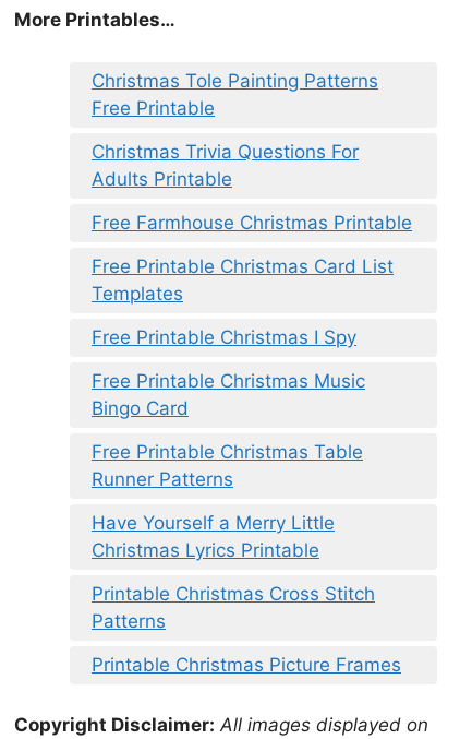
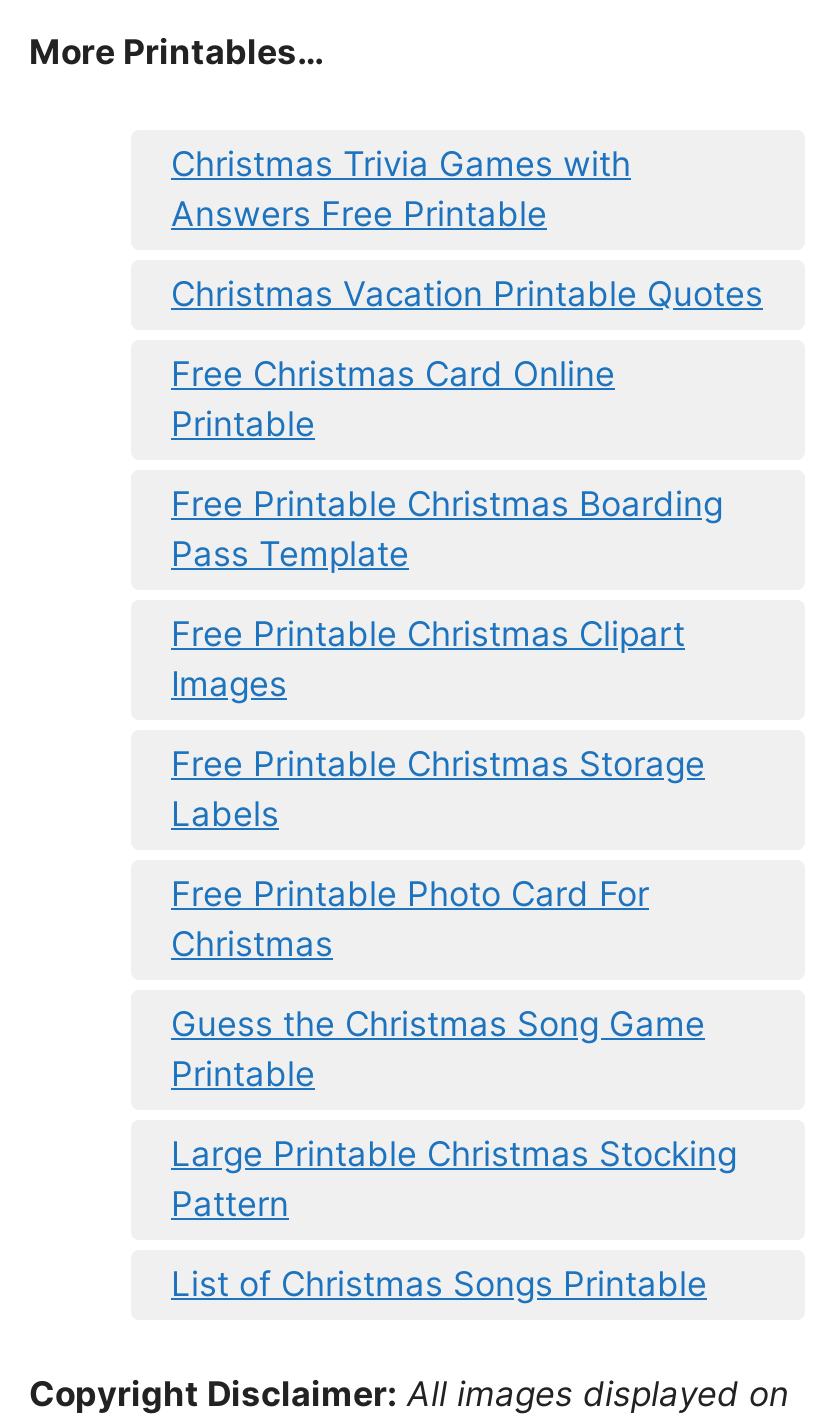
- Christmas Tole Painting Patterns
- Free Printable
+ Christmas Trivia Games with
+ Answers Free Printable

- Christmas Trivia Questions For
- Adults Printable
+ Christmas Vacation Printable Quotes

- Free Farmhouse Christmas Printable
+ Free Christmas Card Online
+ Printable

- Free Printable Christmas Card List
- Templates
+ Free Printable Christmas Boarding
+ Pass Template

- Free Printable Christmas I Spy
+ Free Printable Christmas Clipart
+ Images

- Free Printable Christmas Music
- Bingo Card
+ Free Printable Christmas Storage
+ Labels

- Free Printable Christmas Table
- Runner Patterns
+ Free Printable Photo Card For
+ Christmas

- Have Yourself a Merry Little
- Christmas Lyrics Printable
+ Guess the Christmas Song Game
+ Printable

- Printable Christmas Cross Stitch
- Patterns
+ Large Printable Christmas Stocking
+ Pattern

- Printable Christmas Picture Frames
+ List of Christmas Songs Printable
